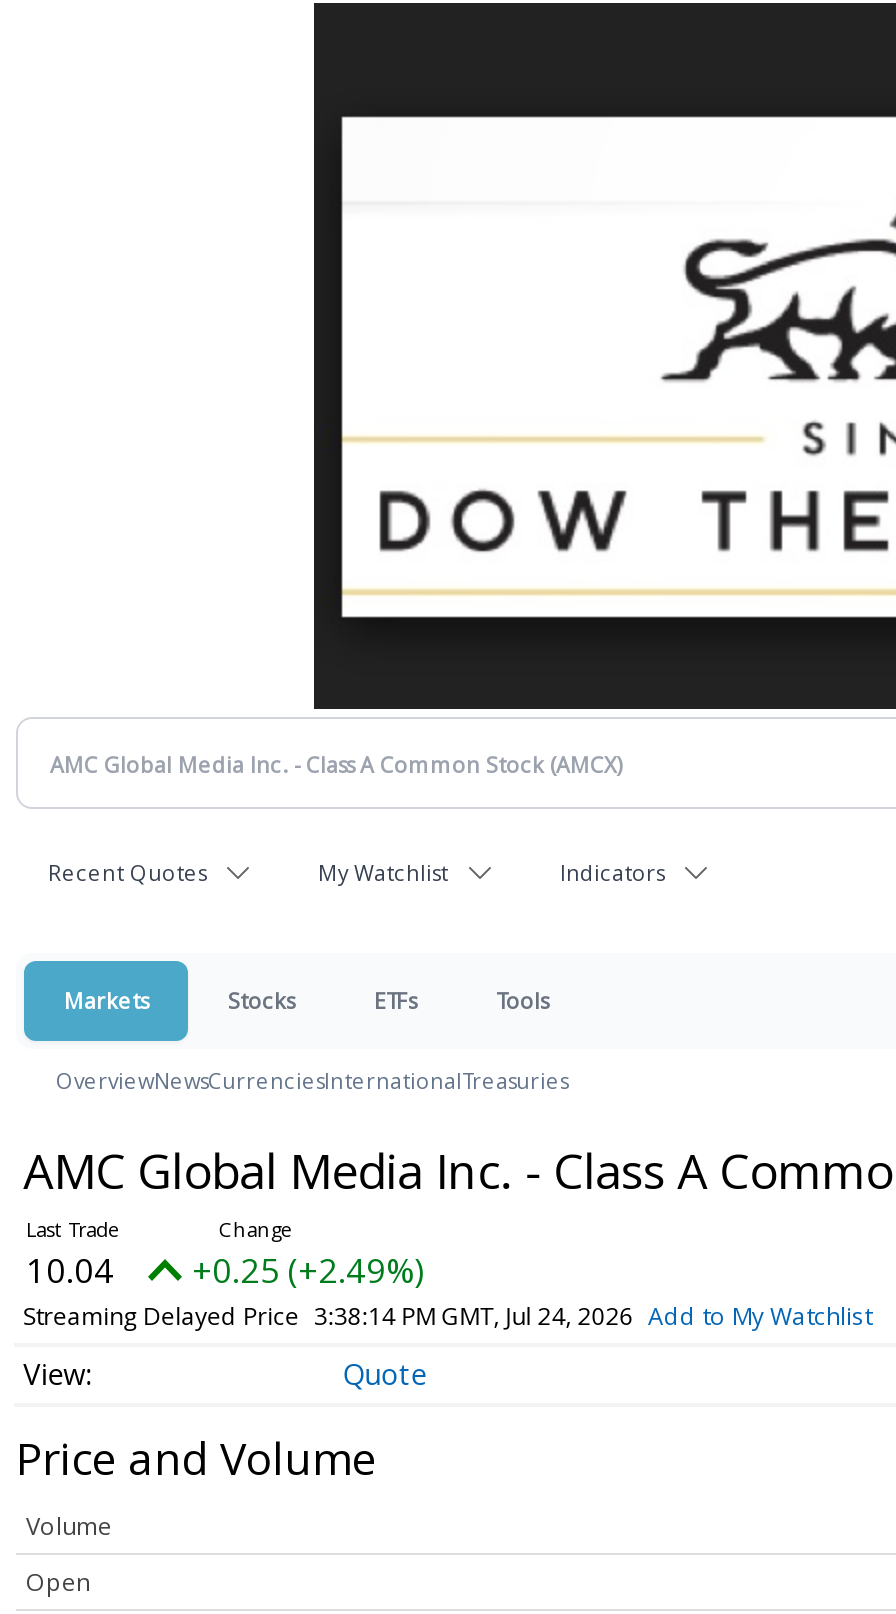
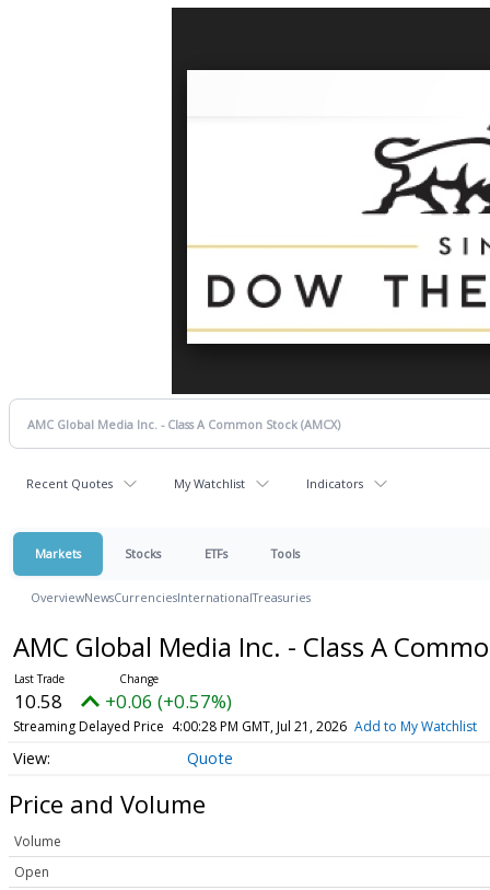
- 10.04
+ 10.58

- +0.25 (+2.49%)
+ +0.06 (+0.57%)

- Streaming Delayed Price 3:38:14 PM GMT, Jul 24, 2026 Add to My Watchlist
+ Streaming Delayed Price 4:00:28 PM GMT, Jul 21, 2026 Add to My Watchlist
